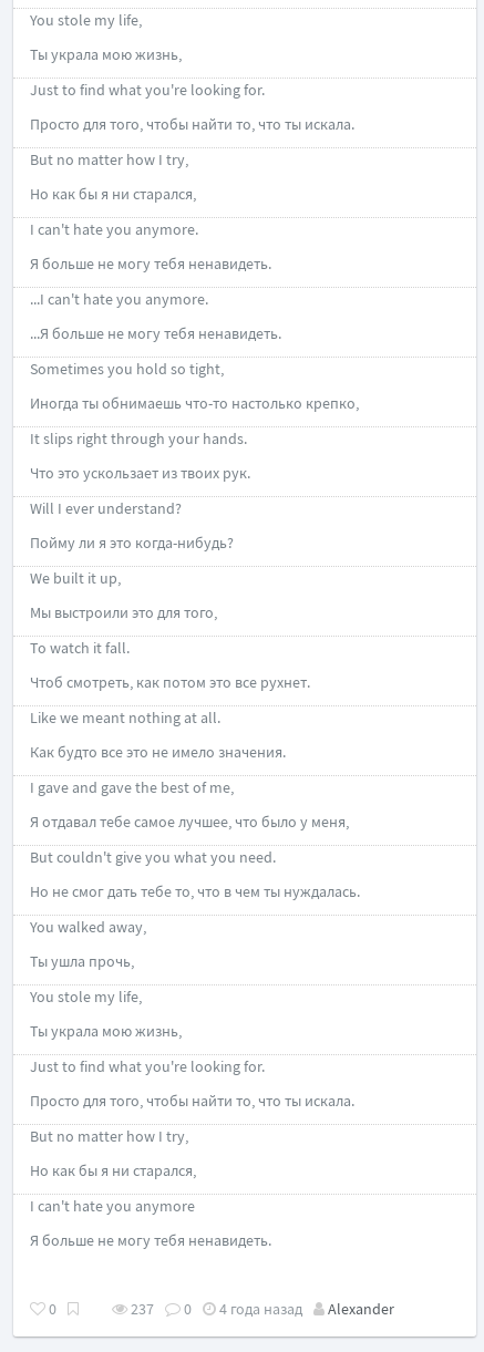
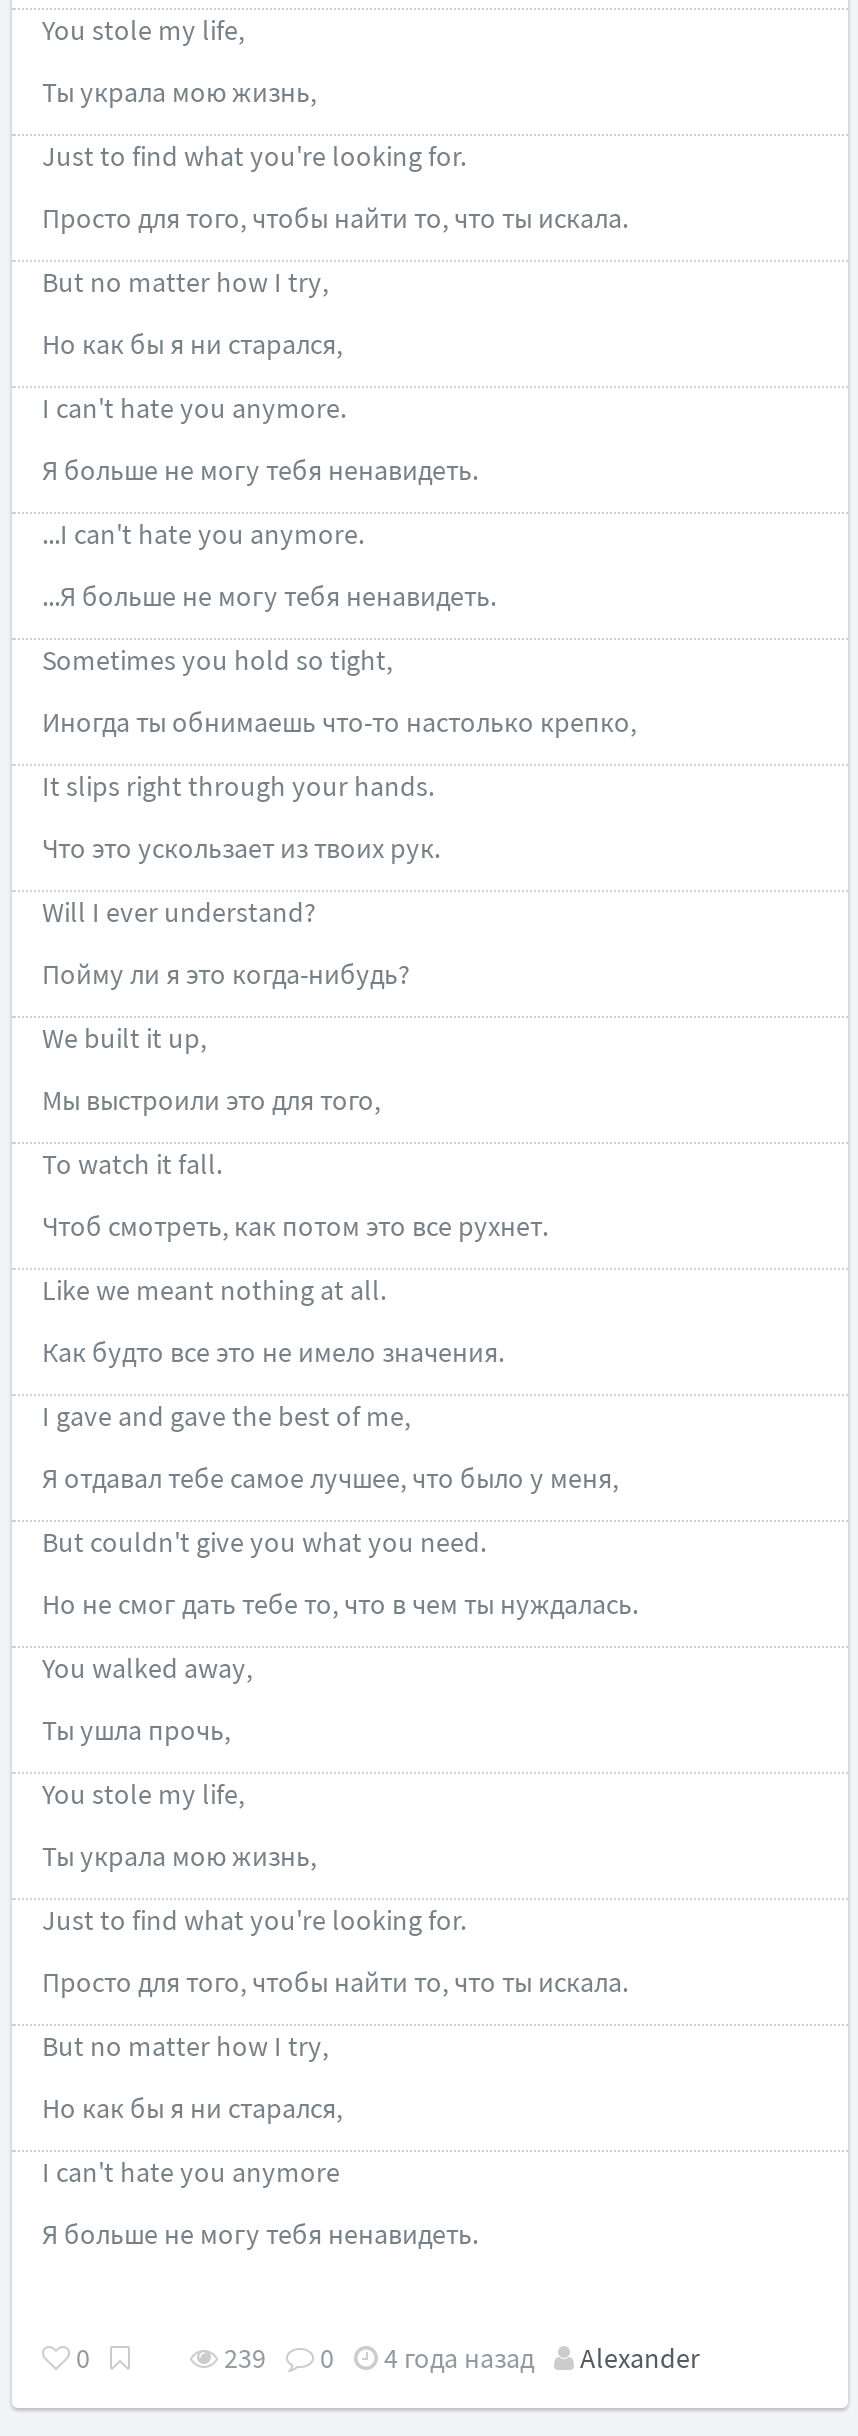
- 237 0 4 года назад Alexander
+ 239 0 4 года назад Alexander
